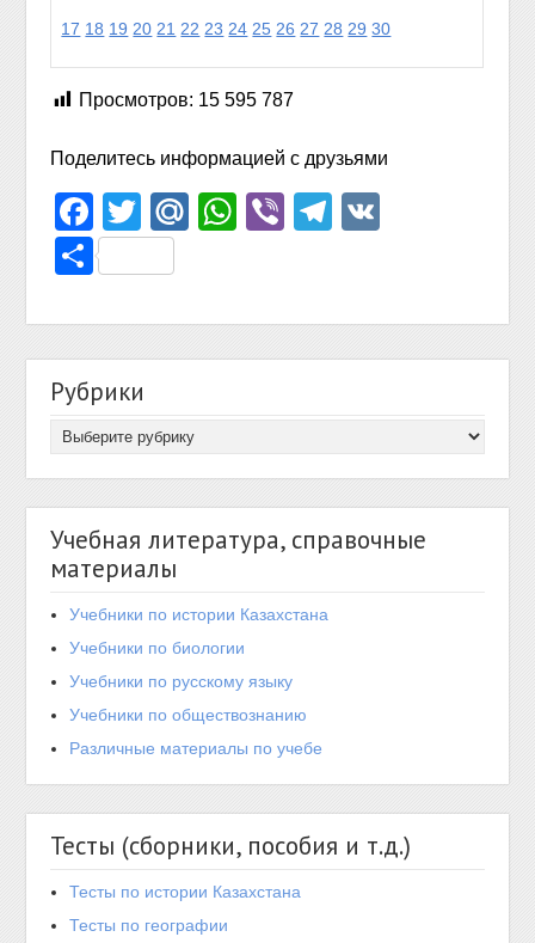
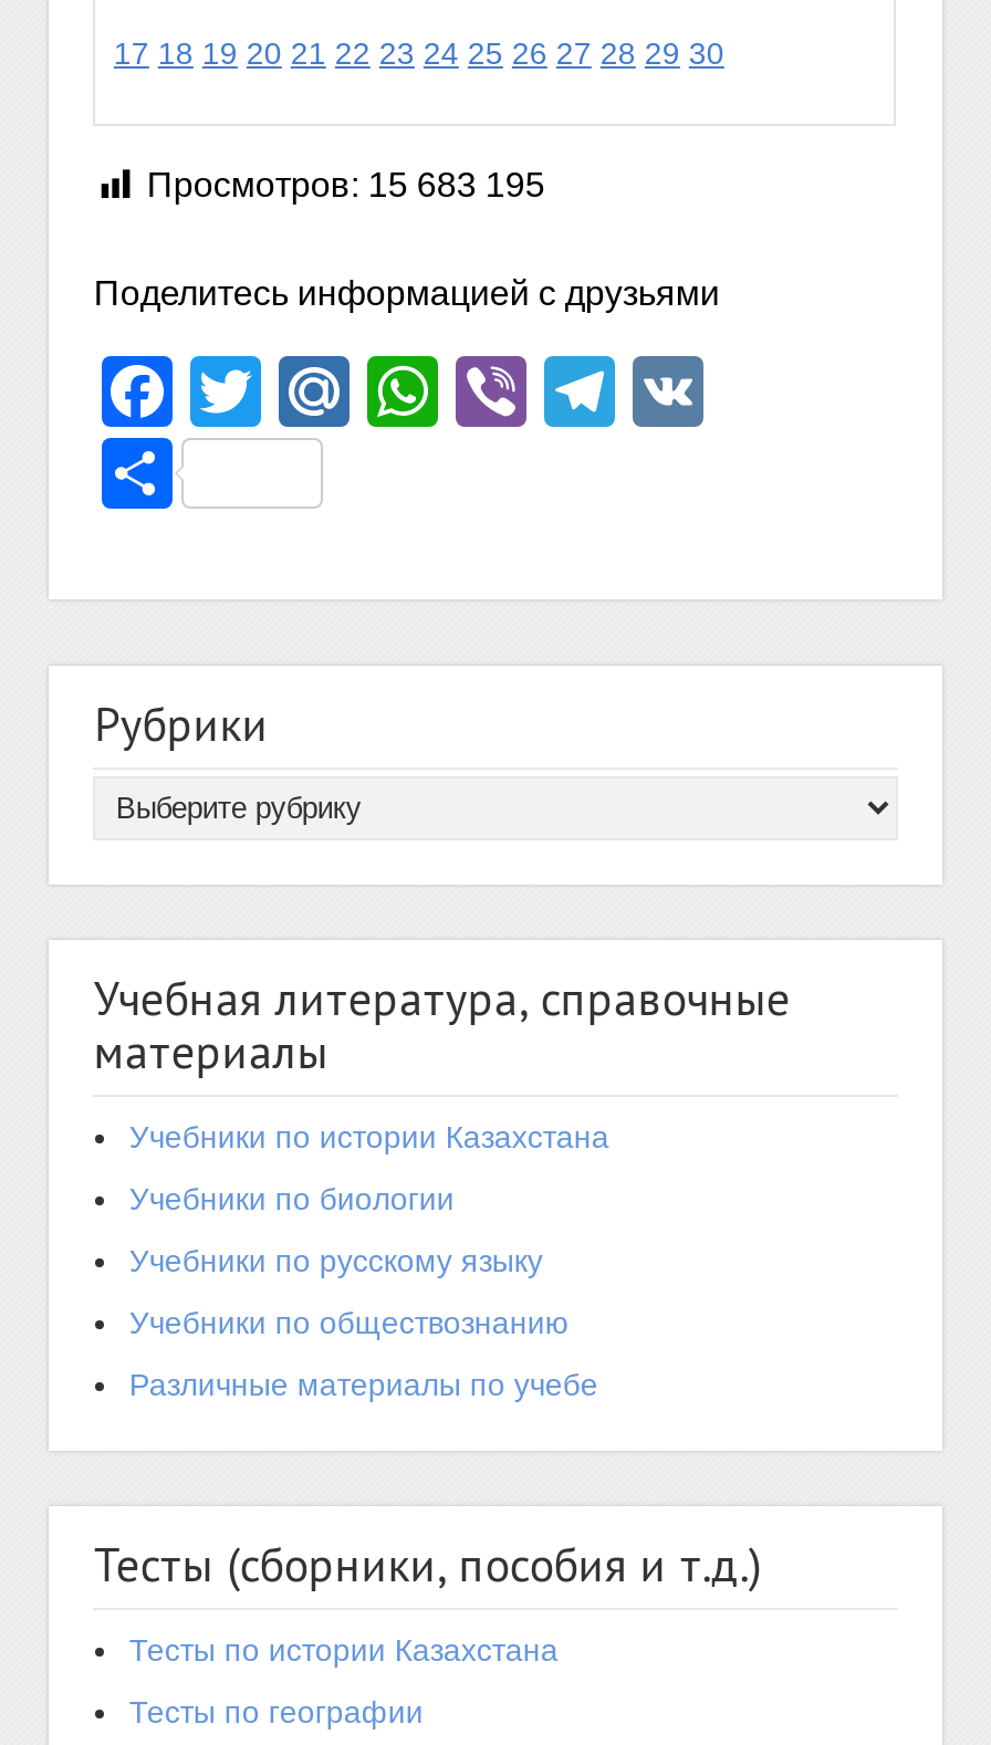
- Просмотров: 15 595 787
+ Просмотров: 15 683 195
